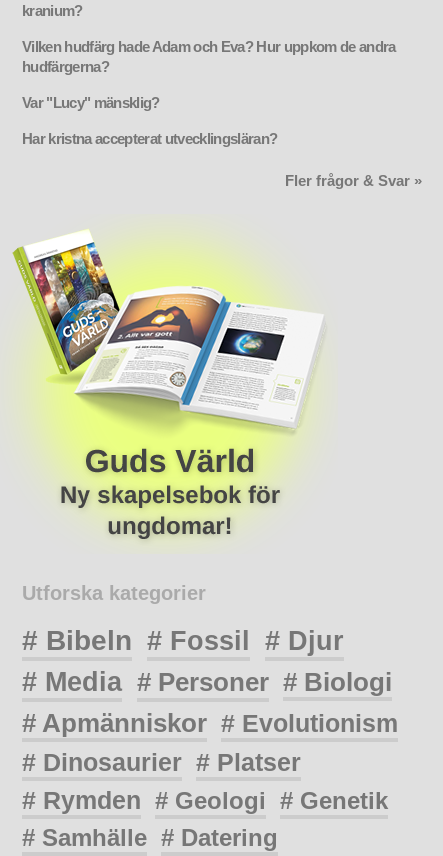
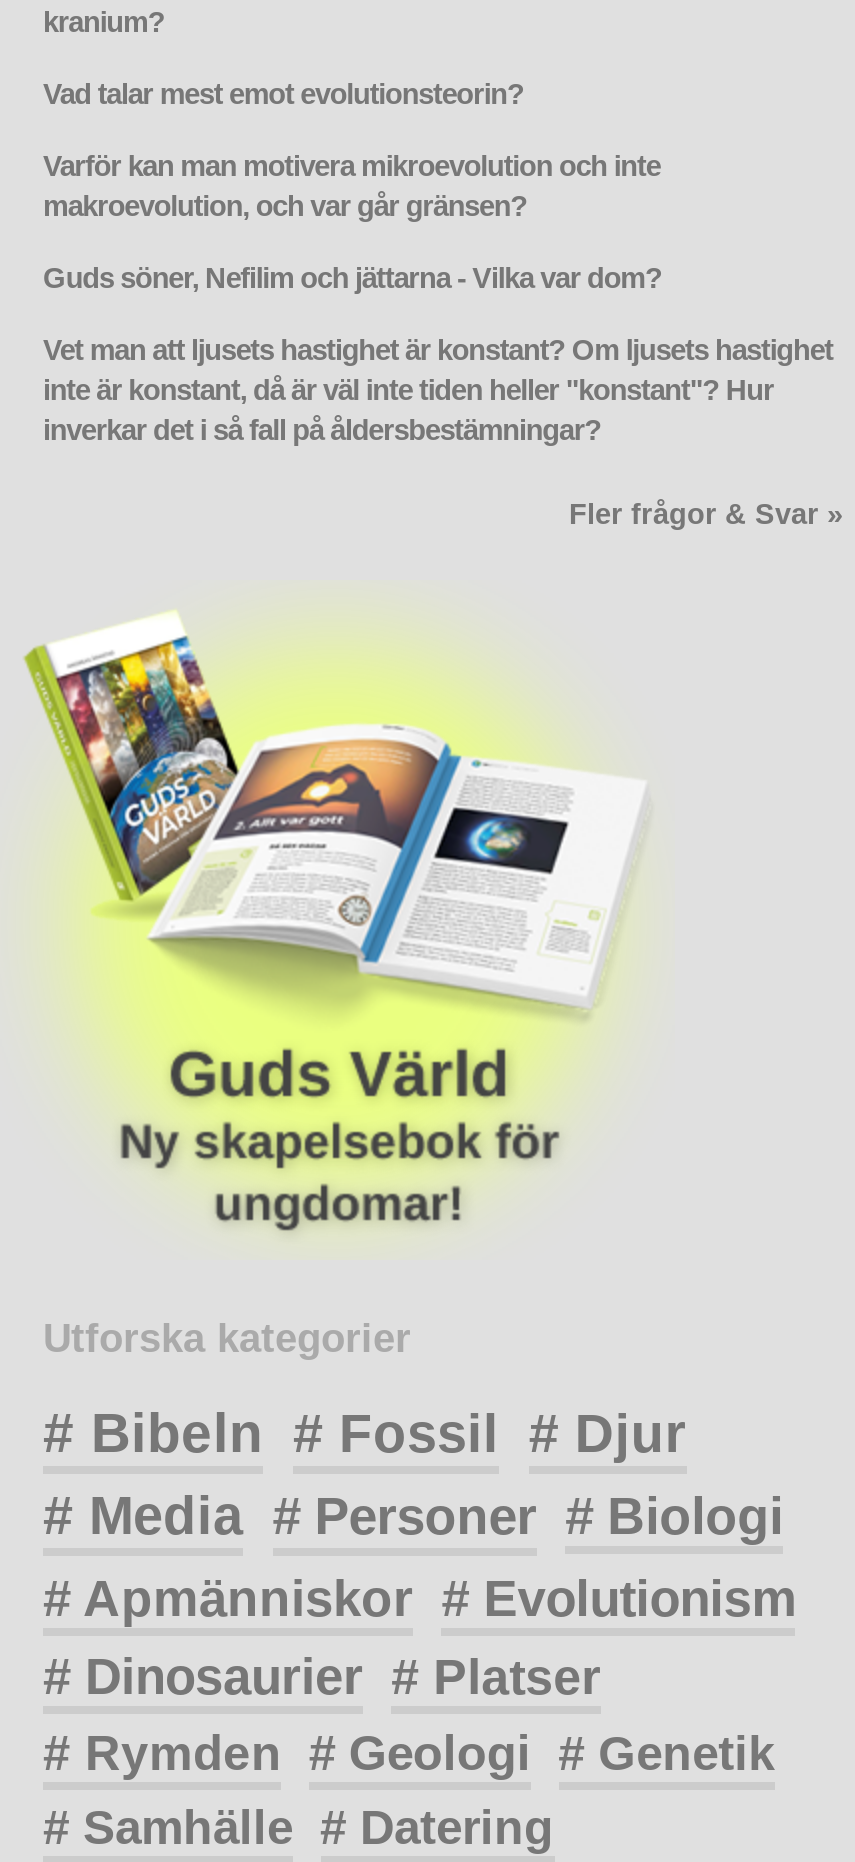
- Vilken hudfärg hade Adam och Eva? Hur uppkom de andra
- hudfärgerna?
- Var "Lucy" mänsklig?
- Har kristna accepterat utvecklingsläran?
+ Vad talar mest emot evolutionsteorin?
+ Varför kan man motivera mikroevolution och inte
+ makroevolution, och var går gränsen?
+ Guds söner, Nefilim och jättarna - Vilka var dom?
+ Vet man att ljusets hastighet är konstant? Om ljusets hastighet
+ inte är konstant, då är väl inte tiden heller "konstant"? Hur
+ inverkar det i så fall på åldersbestämningar?
